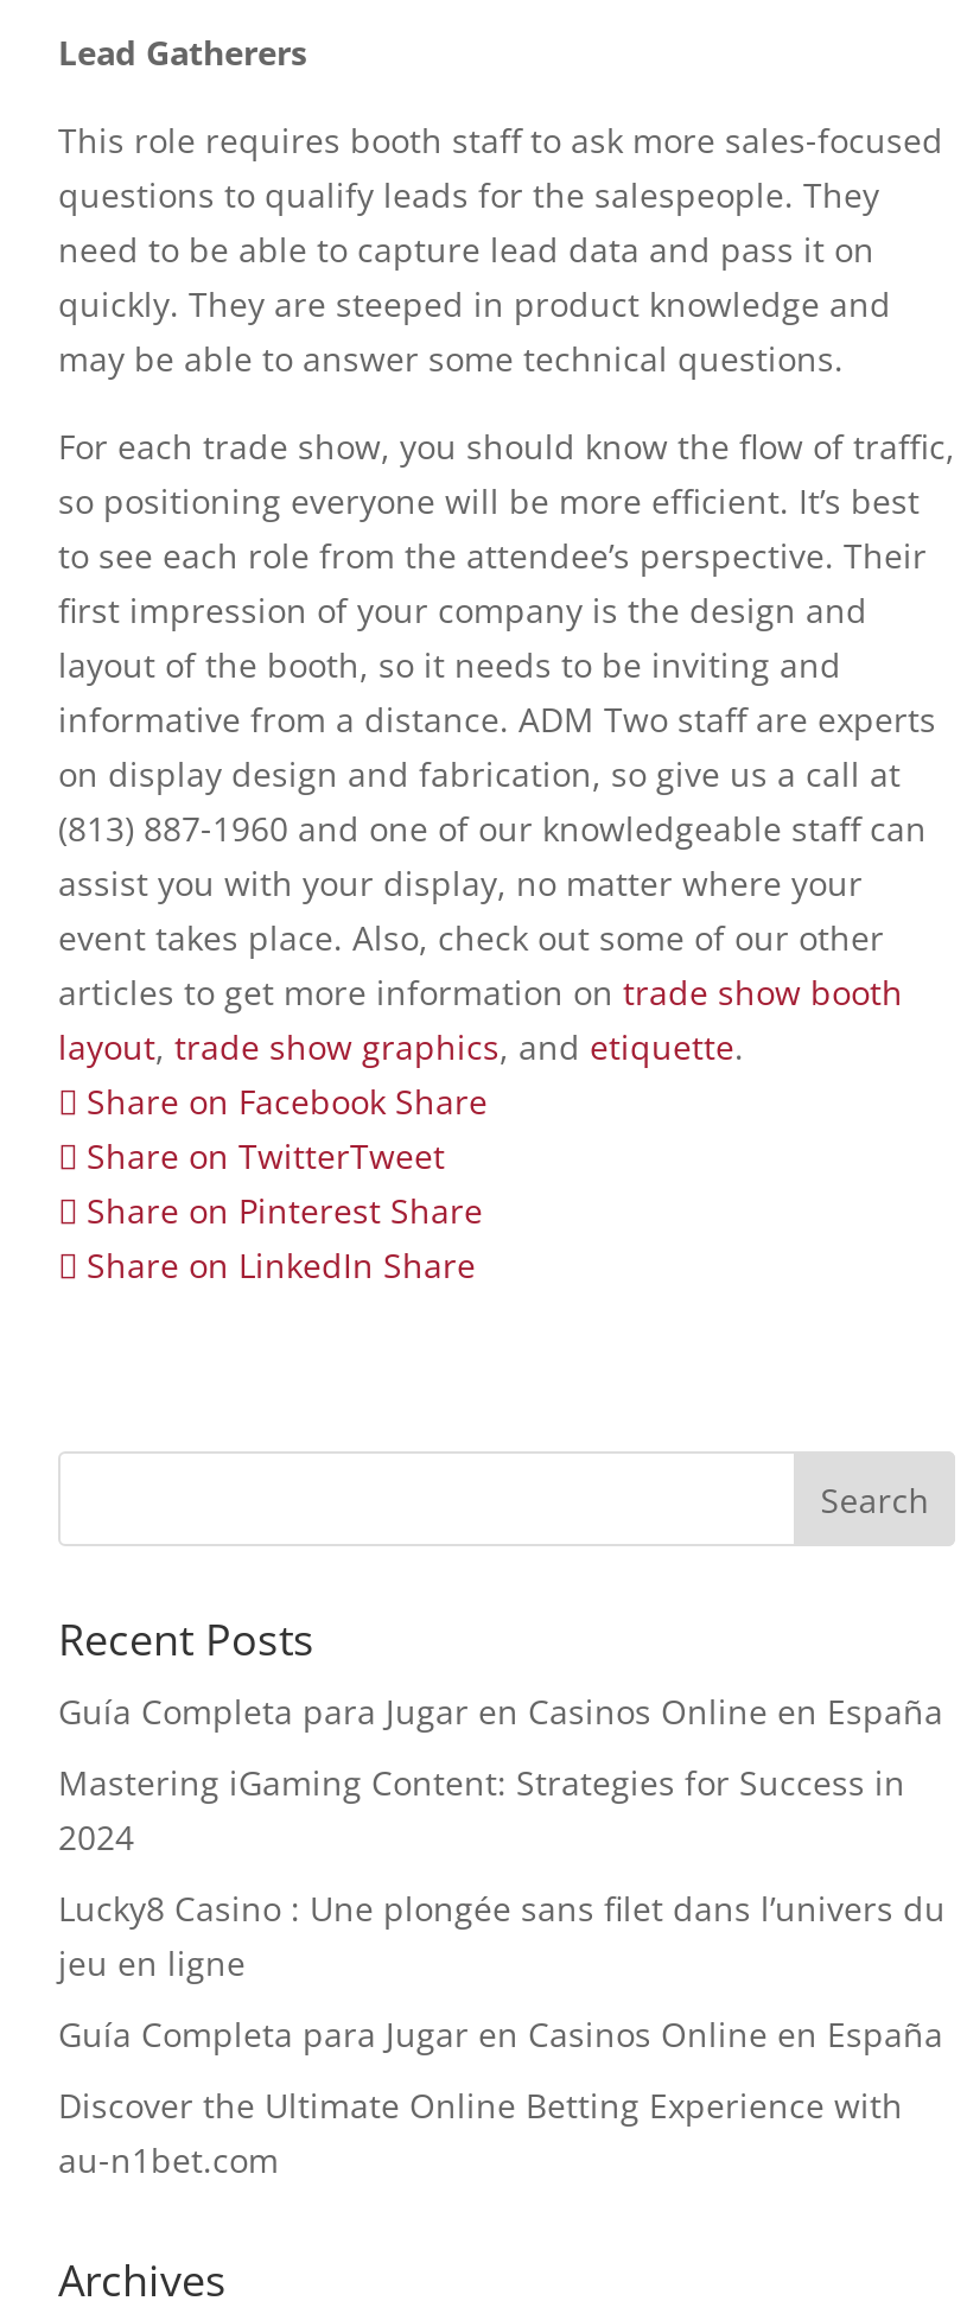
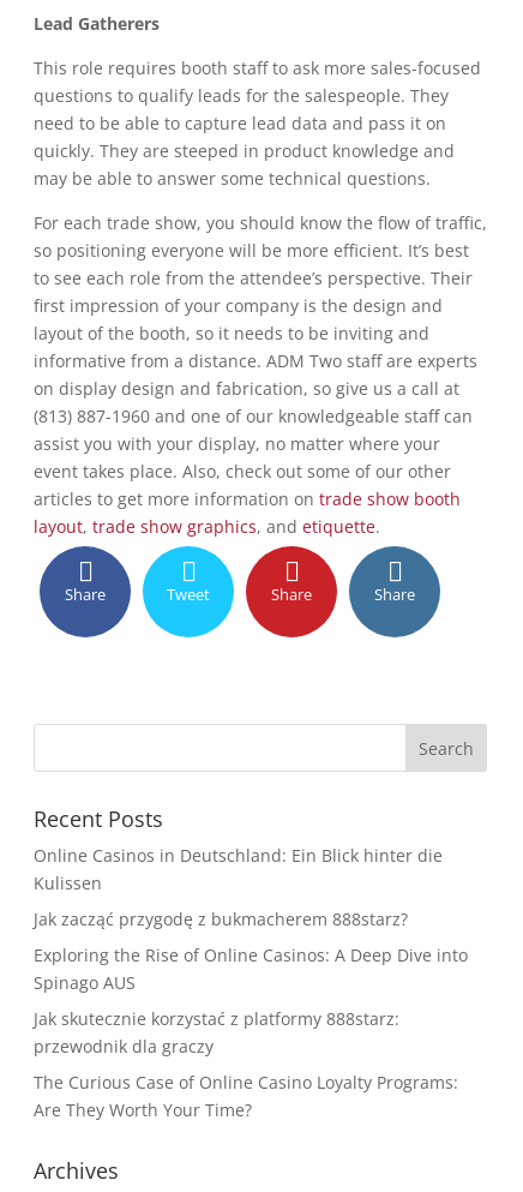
- Share on Facebook Share
- Share on TwitterTweet
- Share on Pinterest Share
- Share on LinkedIn Share
+ Share
+ Tweet
+ Share
+ Share

+ [image]

+ [image]

- Guía Completa para Jugar en Casinos Online en España
+ Online Casinos in Deutschland: Ein Blick hinter die
+ Kulissen

- Mastering iGaming Content: Strategies for Success in
- 2024
+ Jak zacząć przygodę z bukmacherem 888starz?

- Lucky8 Casino : Une plongée sans filet dans l’univers du
- jeu en ligne
+ Exploring the Rise of Online Casinos: A Deep Dive into
+ Spinago AUS

- Guía Completa para Jugar en Casinos Online en España
+ Jak skutecznie korzystać z platformy 888starz:
+ przewodnik dla graczy

- Discover the Ultimate Online Betting Experience with
- au-n1bet.com
+ The Curious Case of Online Casino Loyalty Programs:
+ Are They Worth Your Time?
